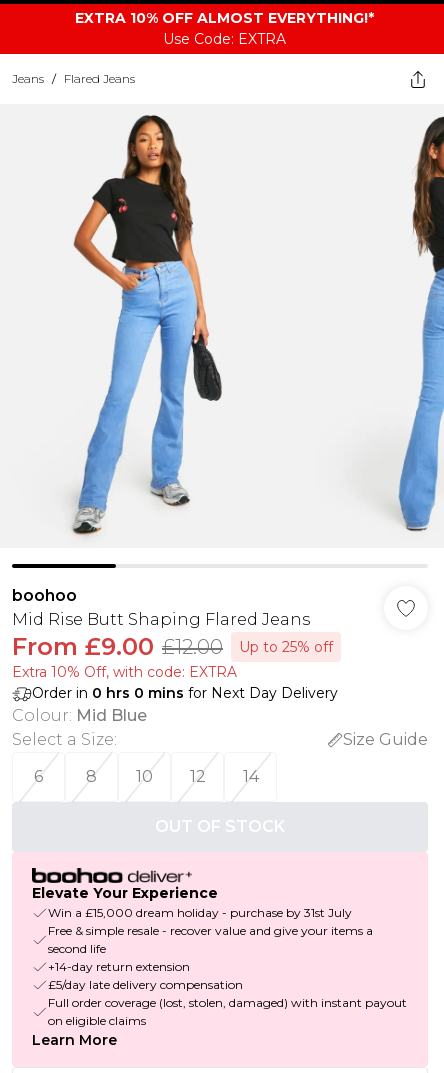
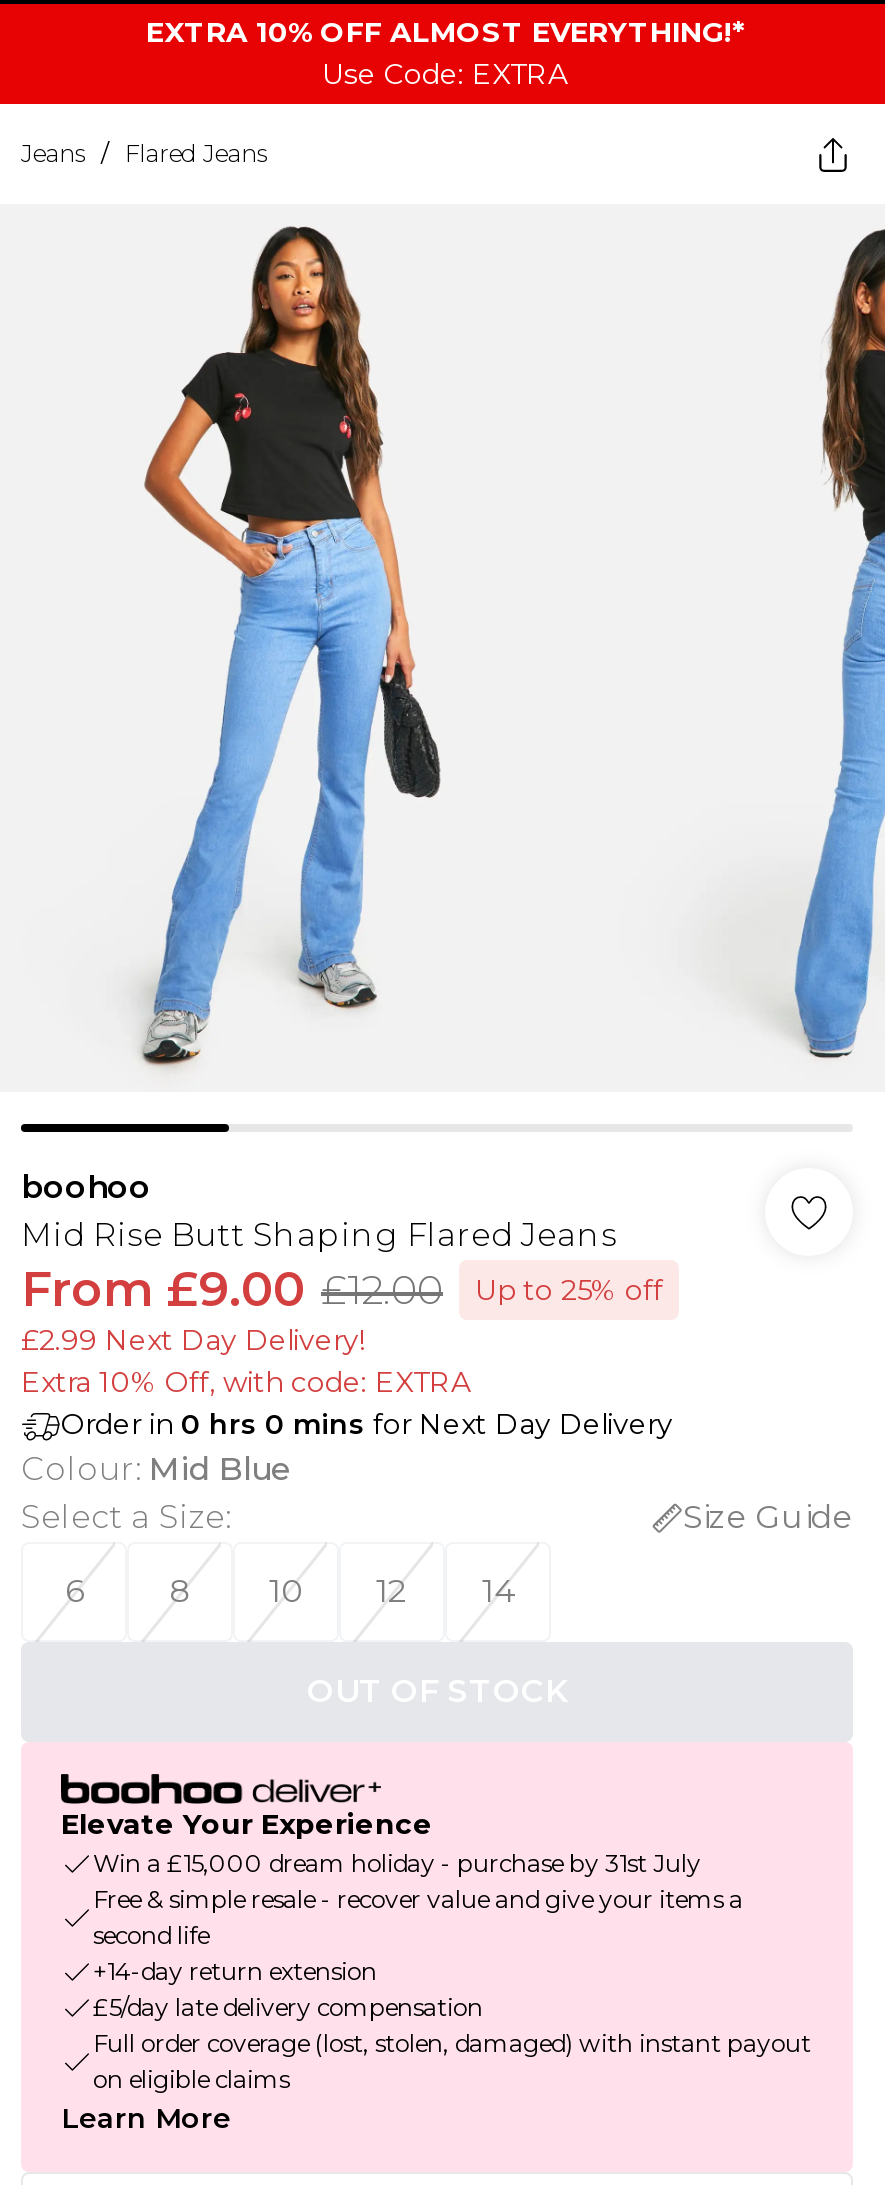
+ £2.99 Next Day Delivery!
